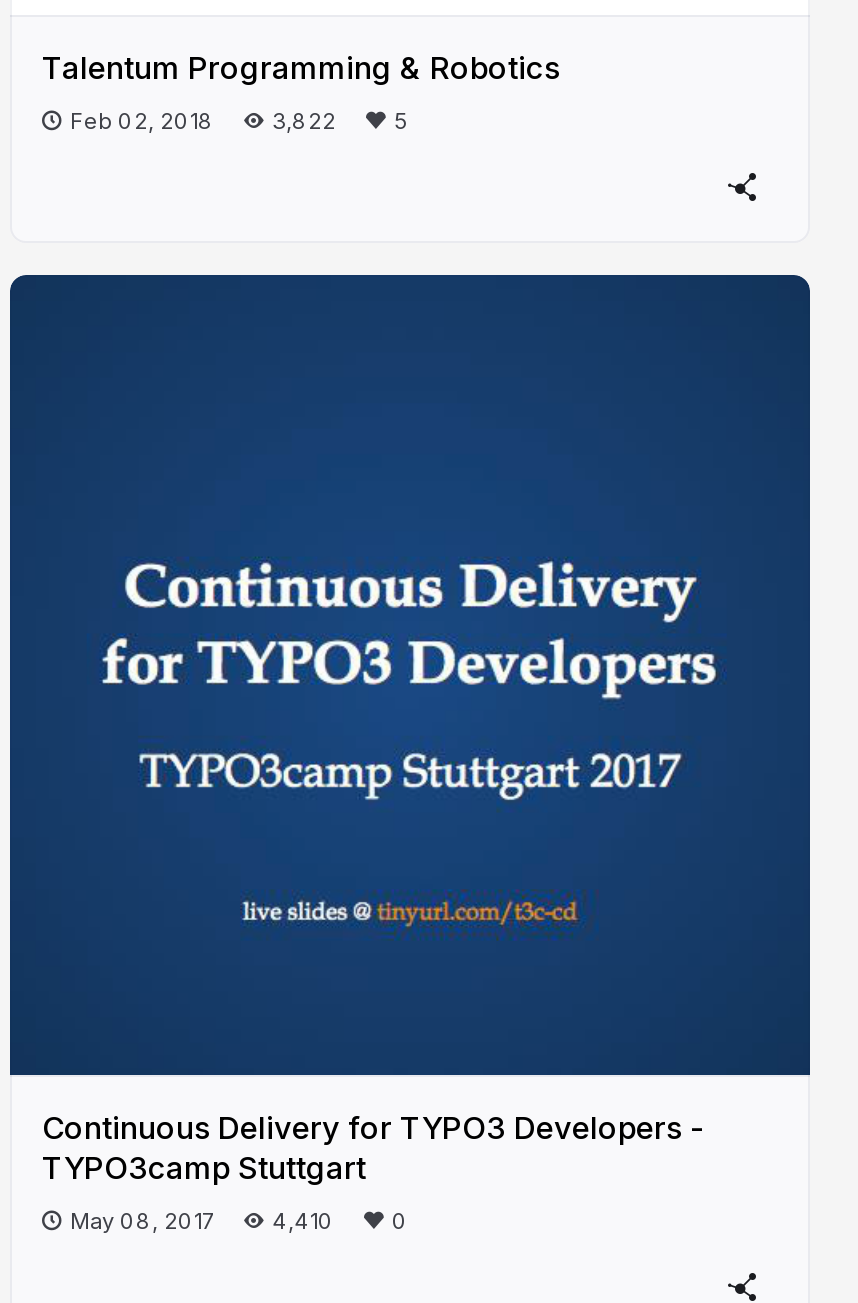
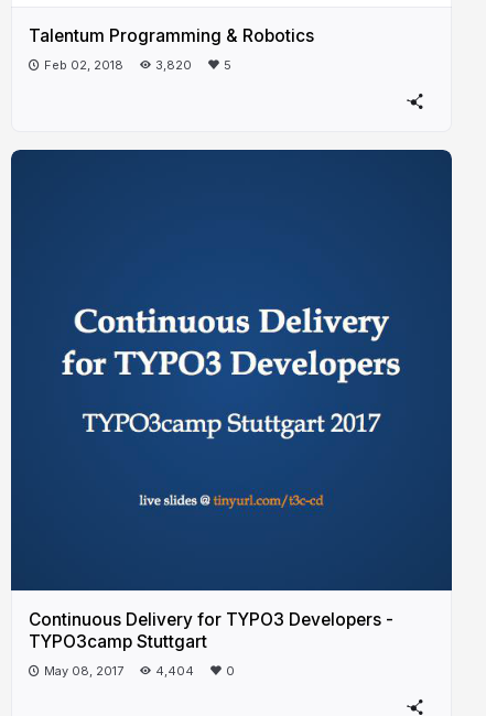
- 3,822
+ 3,820

- 4,410
+ 4,404
